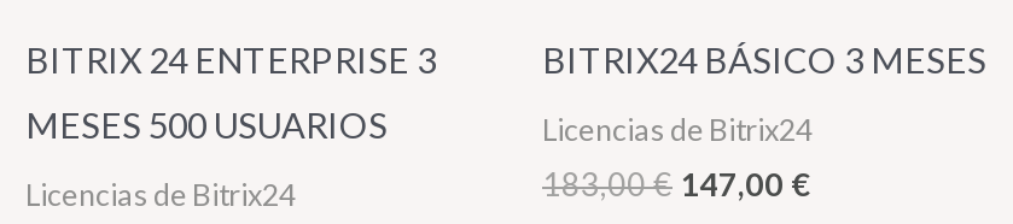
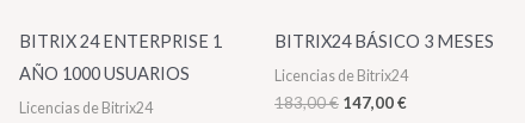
- BITRIX 24 ENTERPRISE 3
+ BITRIX 24 ENTERPRISE 1

- MESES 500 USUARIOS
+ AÑO 1000 USUARIOS
